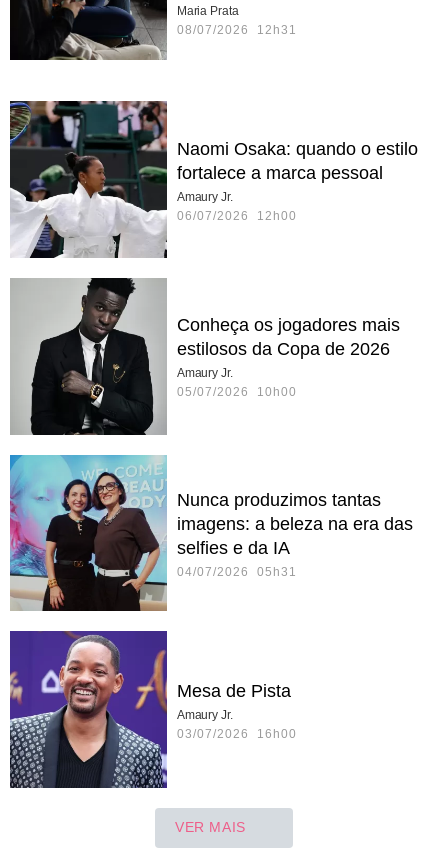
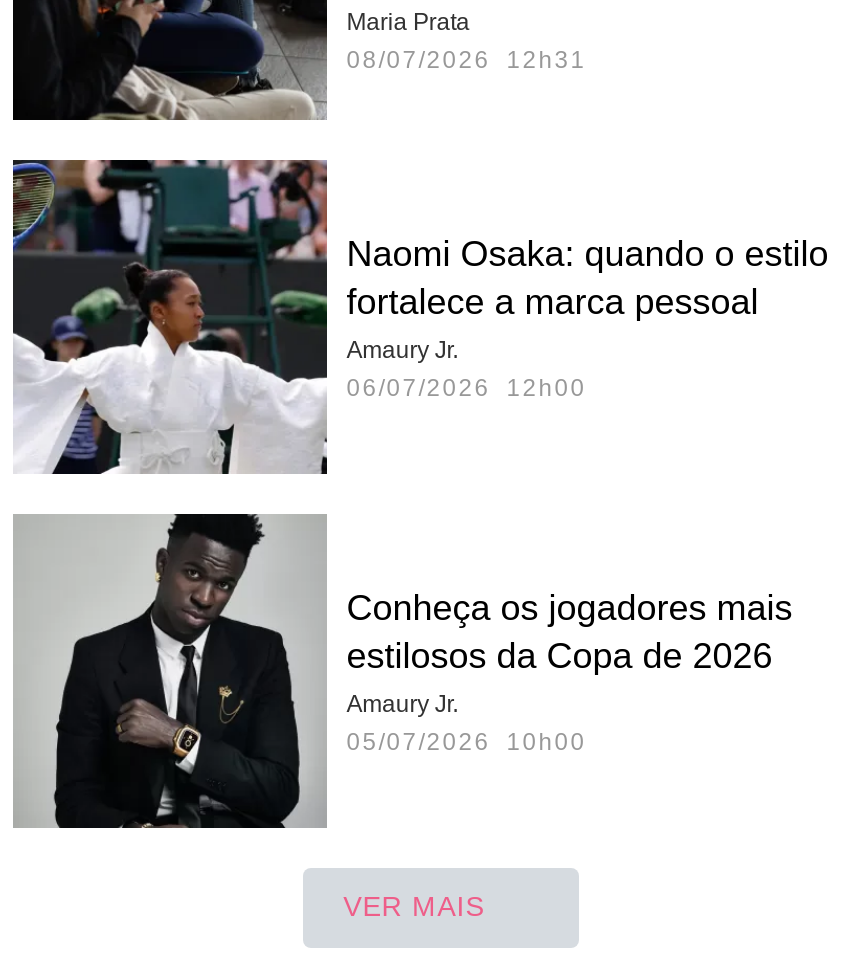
- [image]
- Nunca produzimos tantas
- imagens: a beleza na era das
- selfies e da IA
- 04/07/2026 05h31

- [image]
- Mesa de Pista
- Amaury Jr.
- 03/07/2026 16h00
